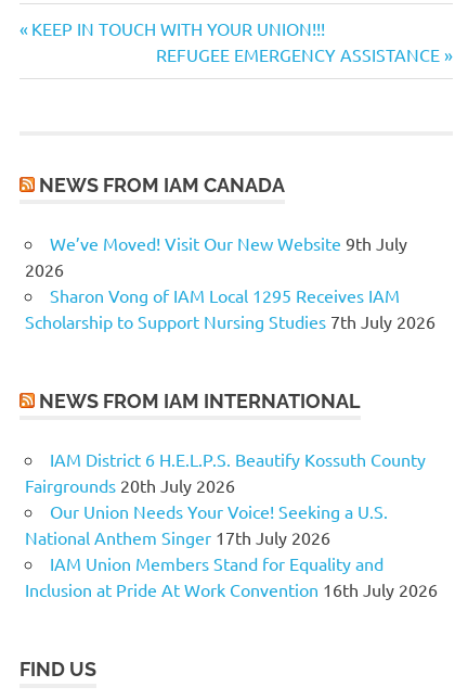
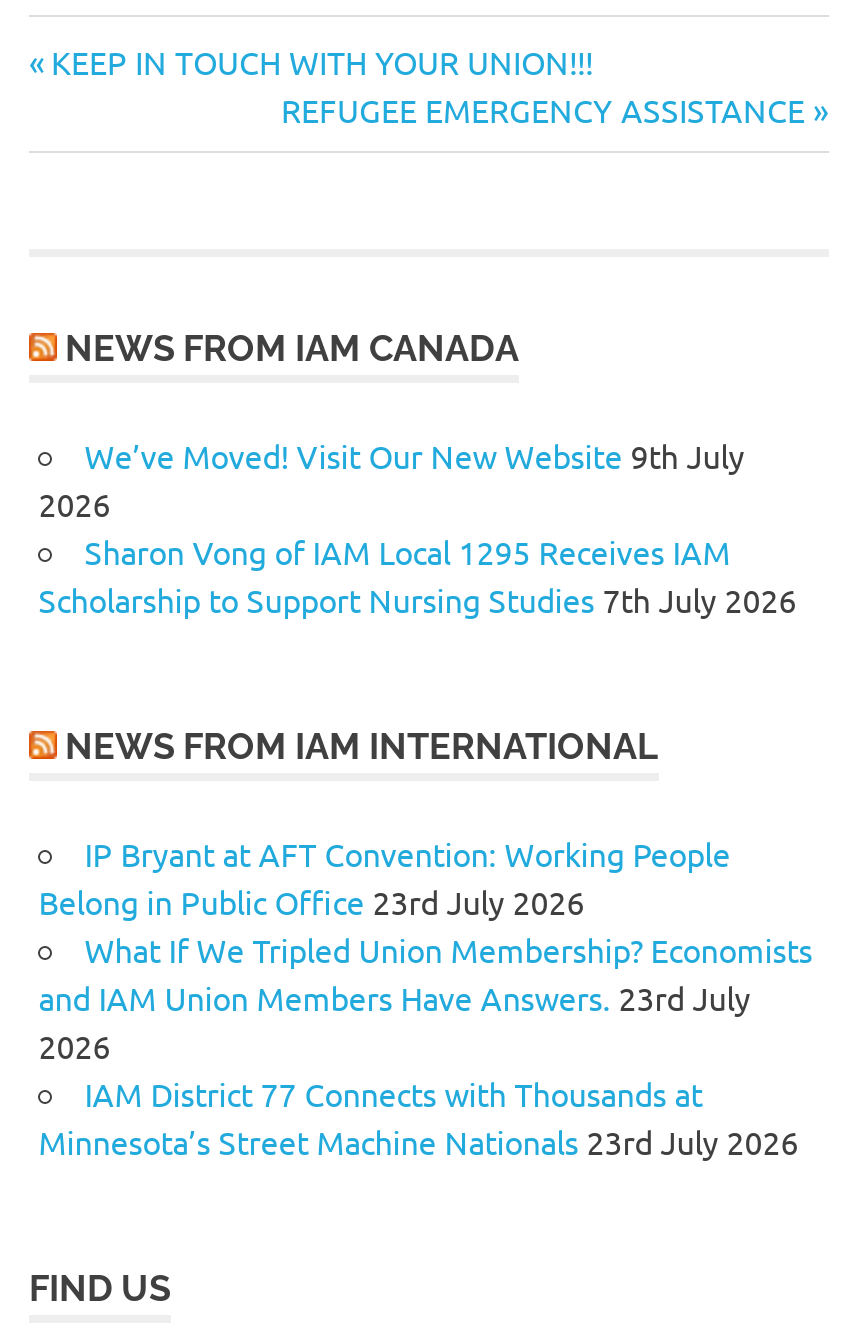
- IAM District 6 H.E.L.P.S. Beautify Kossuth County
- Fairgrounds 20th July 2026
- Our Union Needs Your Voice! Seeking a U.S.
- National Anthem Singer 17th July 2026
- IAM Union Members Stand for Equality and
- Inclusion at Pride At Work Convention 16th July 2026
+ IP Bryant at AFT Convention: Working People
+ Belong in Public Office 23rd July 2026
+ What If We Tripled Union Membership? Economists
+ and IAM Union Members Have Answers. 23rd July
+ 2026
+ IAM District 77 Connects with Thousands at
+ Minnesota’s Street Machine Nationals 23rd July 2026
